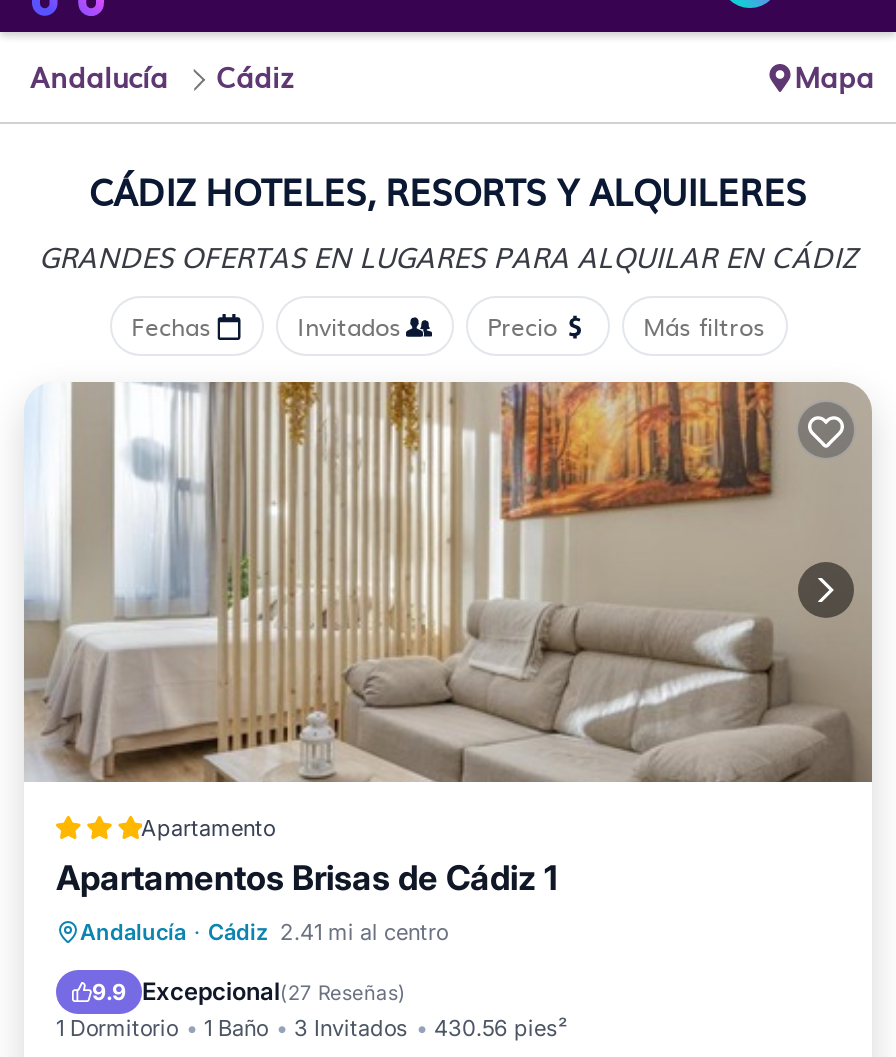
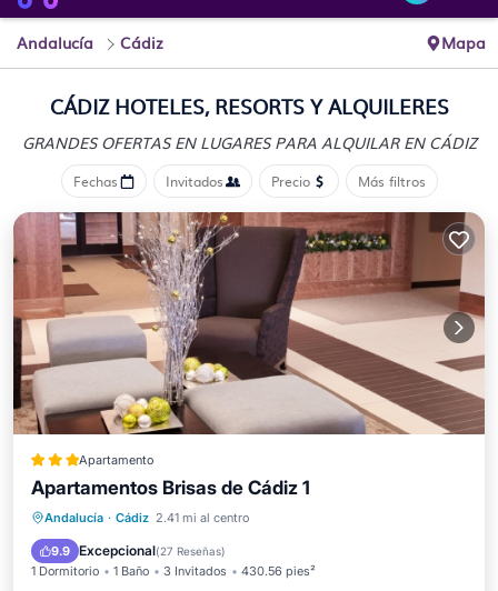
- [image]
+ [image]
